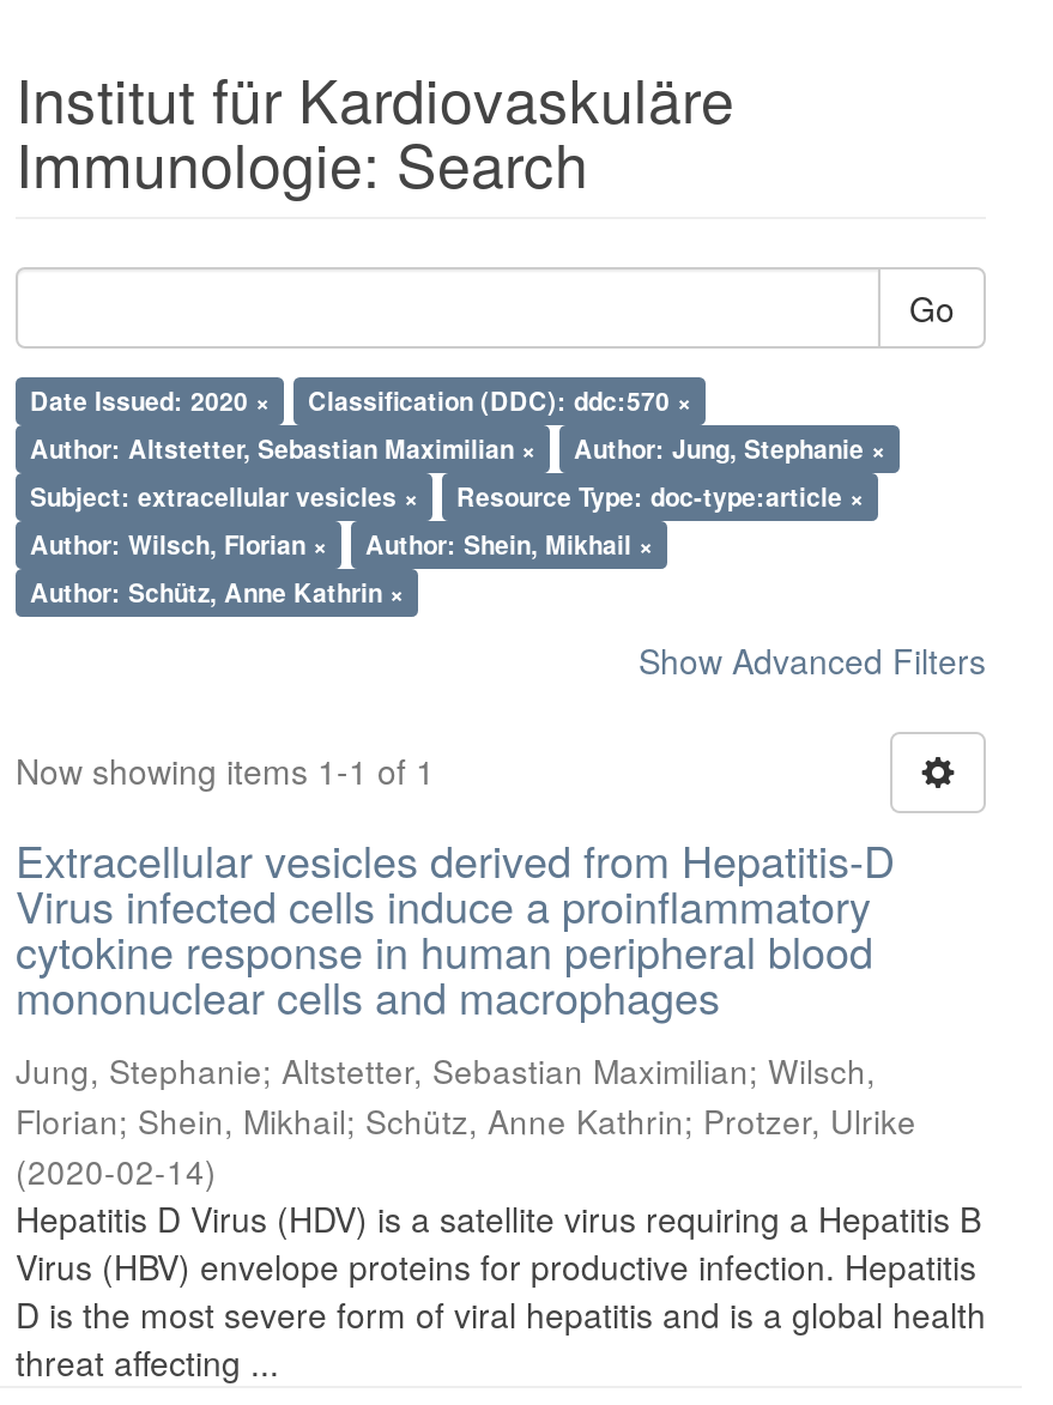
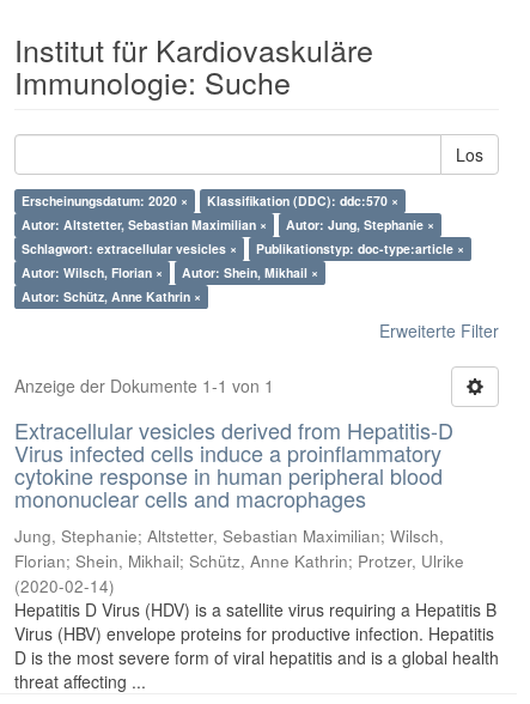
- Immunologie: Search
+ Immunologie: Suche

- Go
+ Los

- Date Issued: 2020 ×
- Classification (DDC): ddc:570 ×
- Author: Altstetter, Sebastian Maximilian ×
- Author: Jung, Stephanie ×
- Subject: extracellular vesicles ×
- Resource Type: doc-type:article ×
- Author: Wilsch, Florian ×
- Author: Shein, Mikhail ×
- Author: Schütz, Anne Kathrin ×
+ Erscheinungsdatum: 2020 ×
+ Klassifikation (DDC): ddc:570 ×
+ Autor: Altstetter, Sebastian Maximilian ×
+ Autor: Jung, Stephanie ×
+ Schlagwort: extracellular vesicles ×
+ Publikationstyp: doc-type:article ×
+ Autor: Wilsch, Florian ×
+ Autor: Shein, Mikhail ×
+ Autor: Schütz, Anne Kathrin ×

- Show Advanced Filters
+ Erweiterte Filter

- Now showing items 1-1 of 1
+ Anzeige der Dokumente 1-1 von 1
